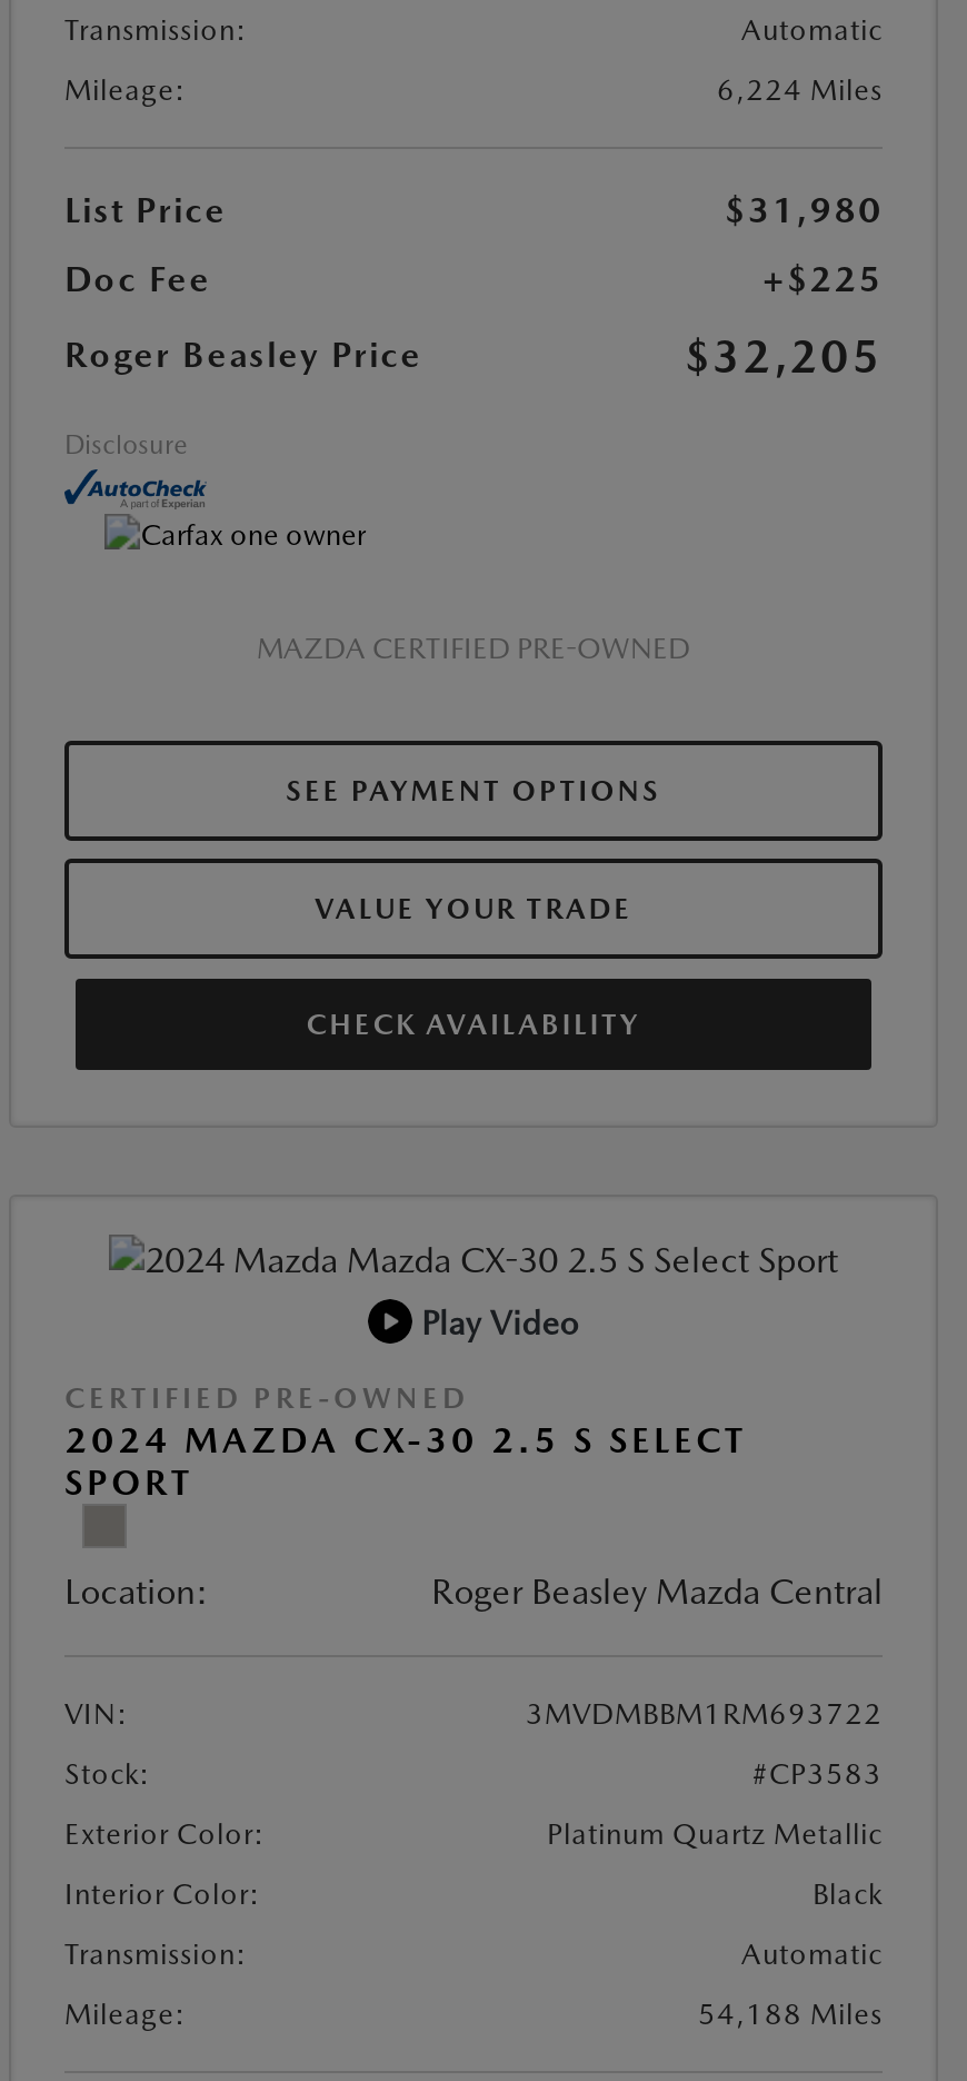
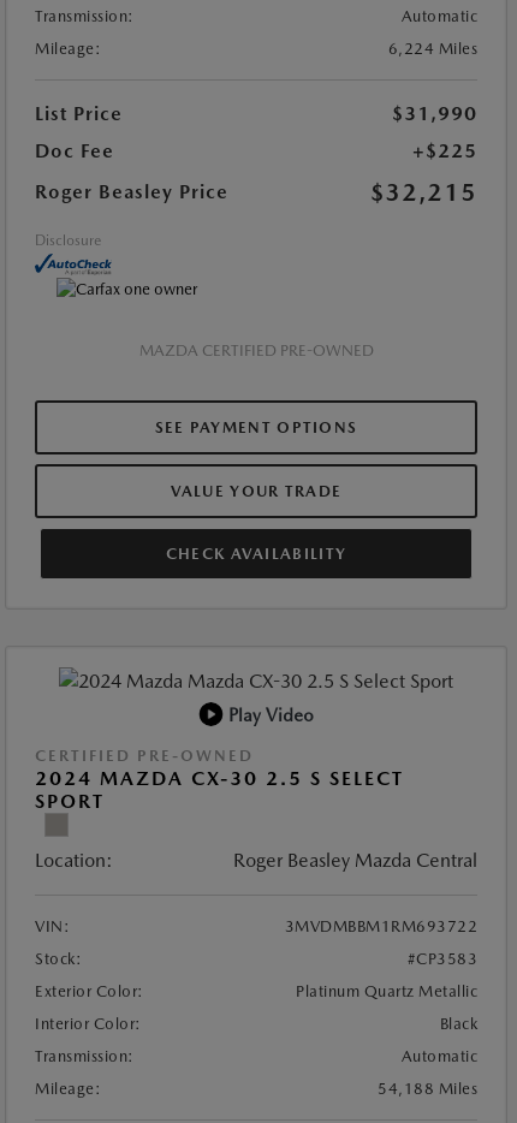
- $31,980
+ $31,990

- $32,205
+ $32,215
